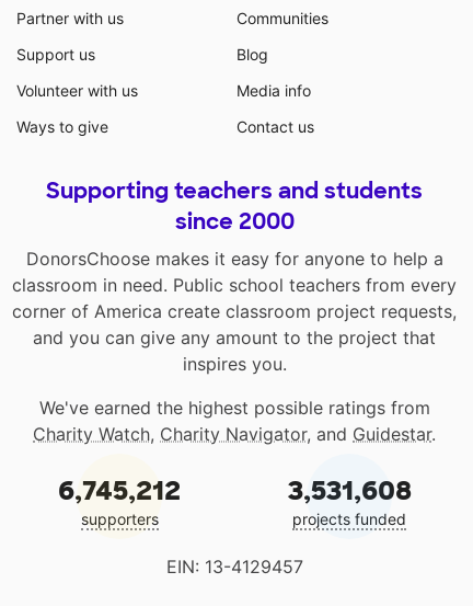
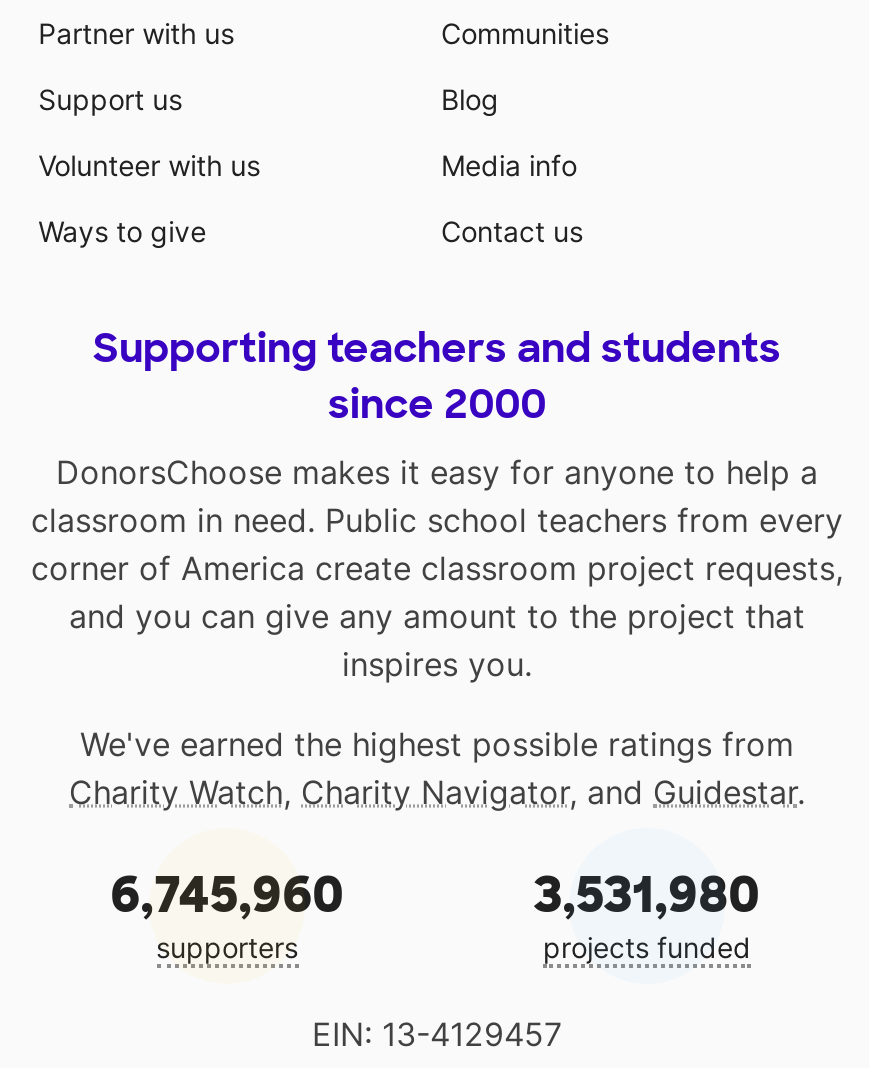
- 6,745,212
+ 6,745,960

- 3,531,608
+ 3,531,980
